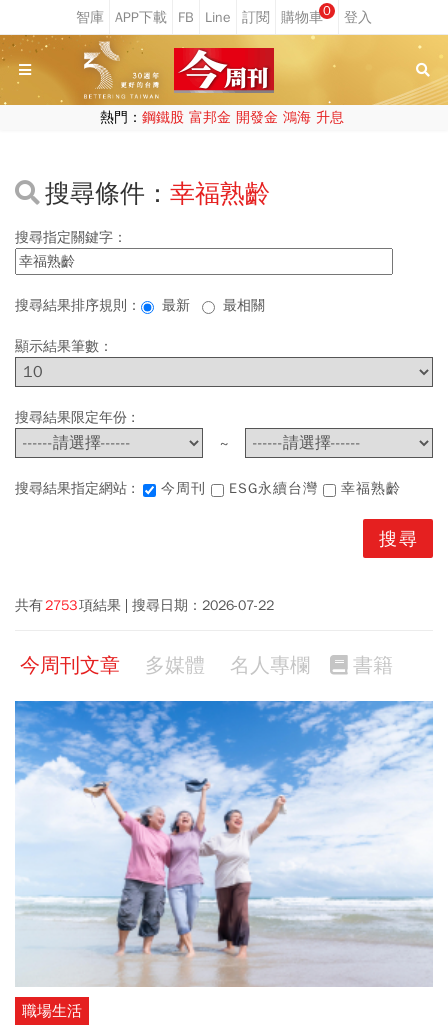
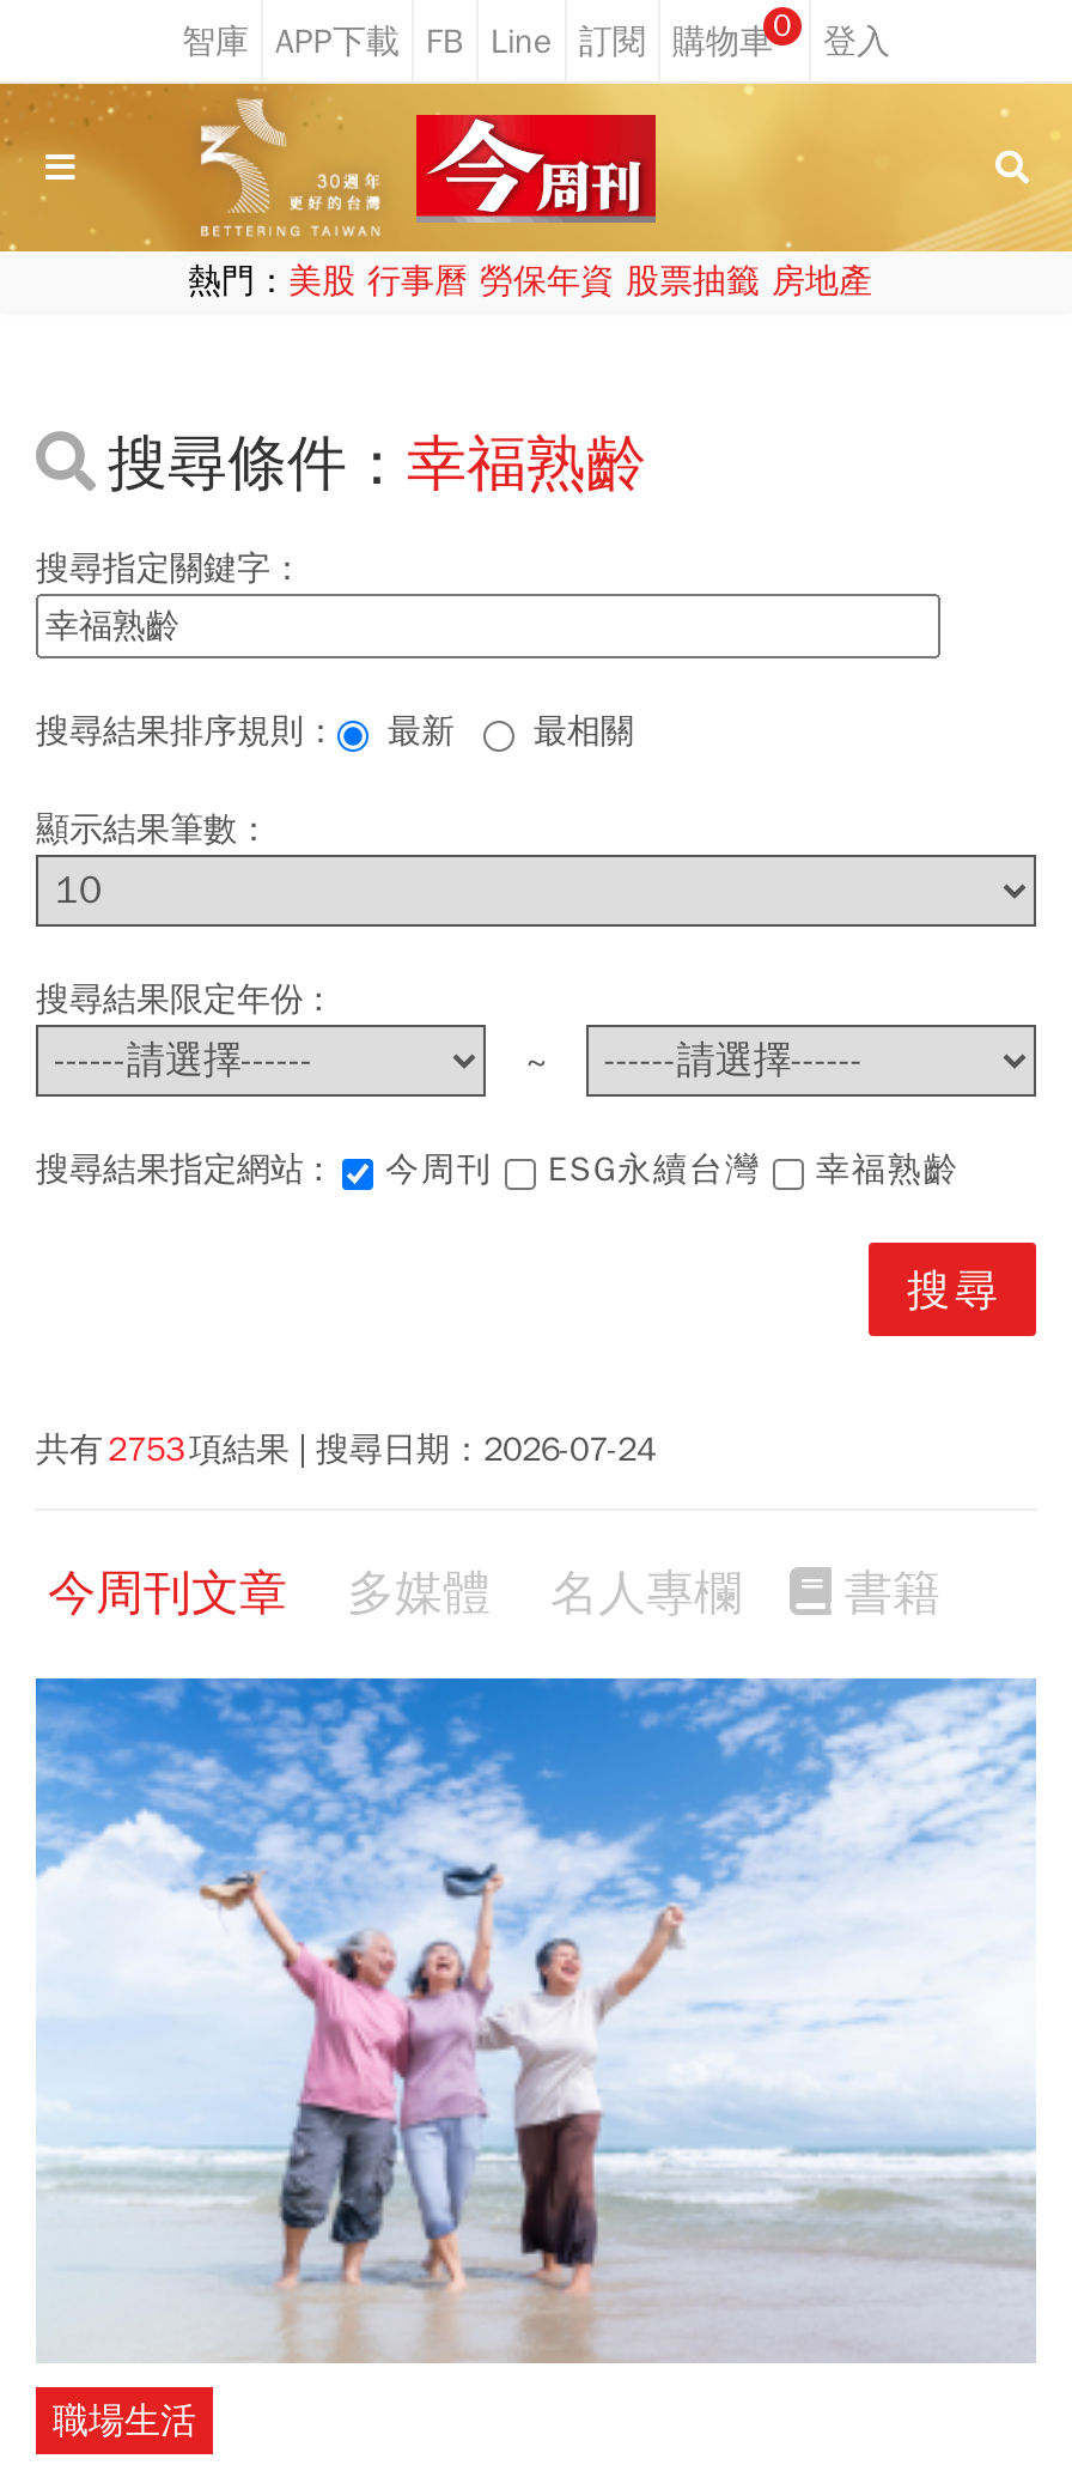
- 熱門：鋼鐵股 富邦金 開發金 鴻海 升息
+ 熱門：美股 行事曆 勞保年資 股票抽籤 房地產

- 共有 2753 項結果 搜尋日期：2026-07-22
+ 共有 2753 項結果 搜尋日期：2026-07-24
